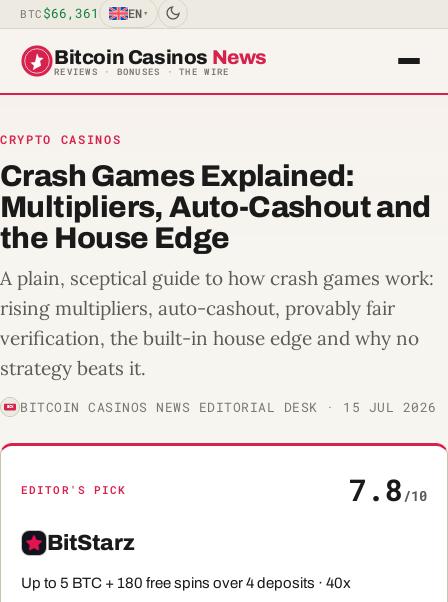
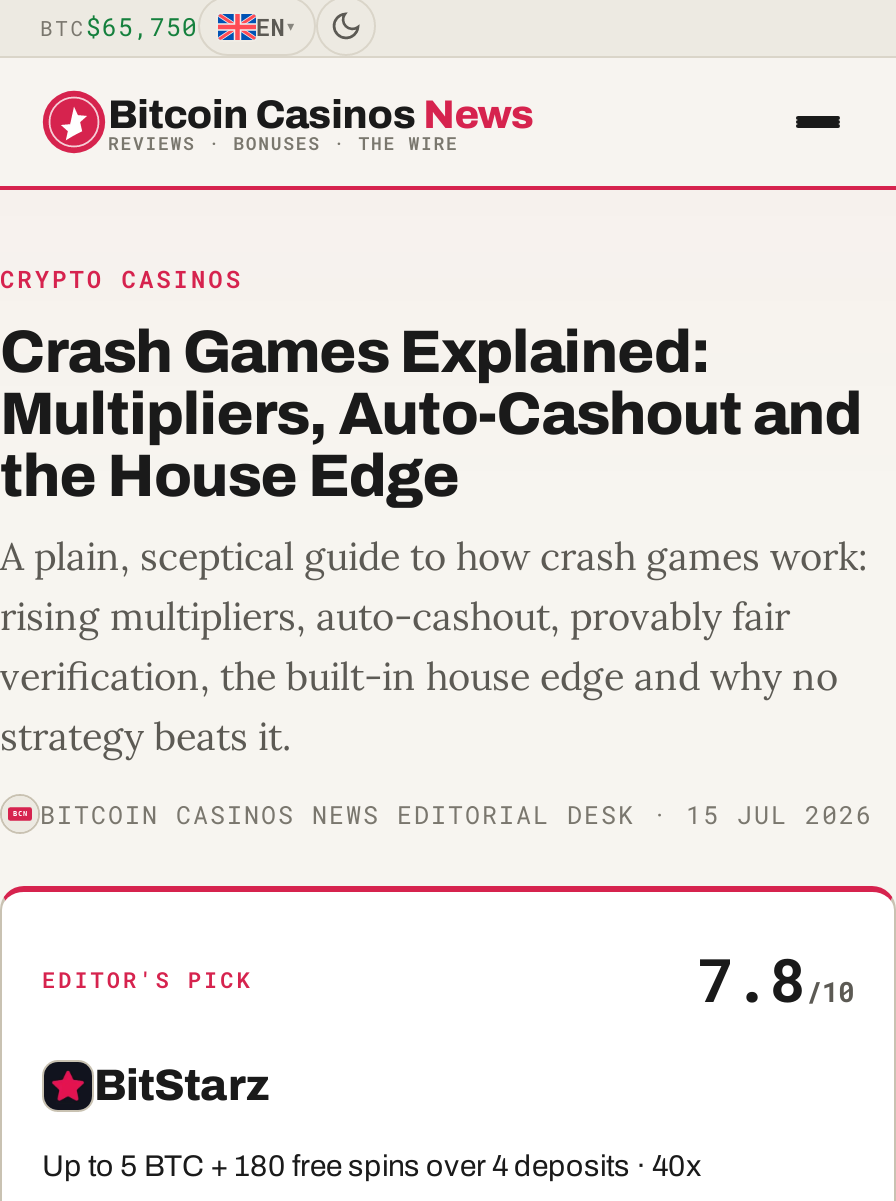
- BTC $66,361
+ BTC $65,750
